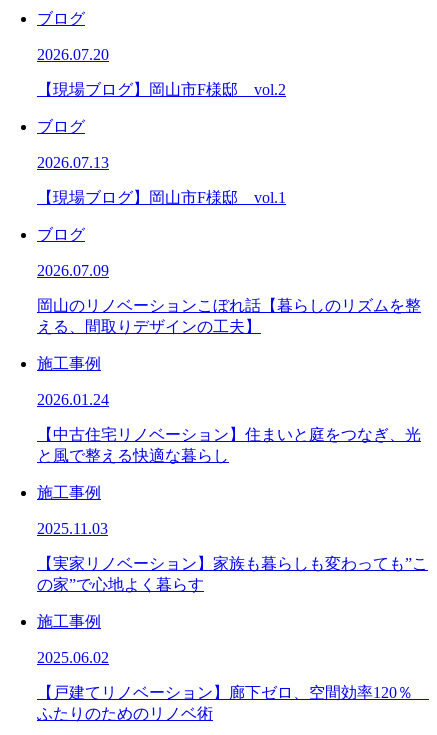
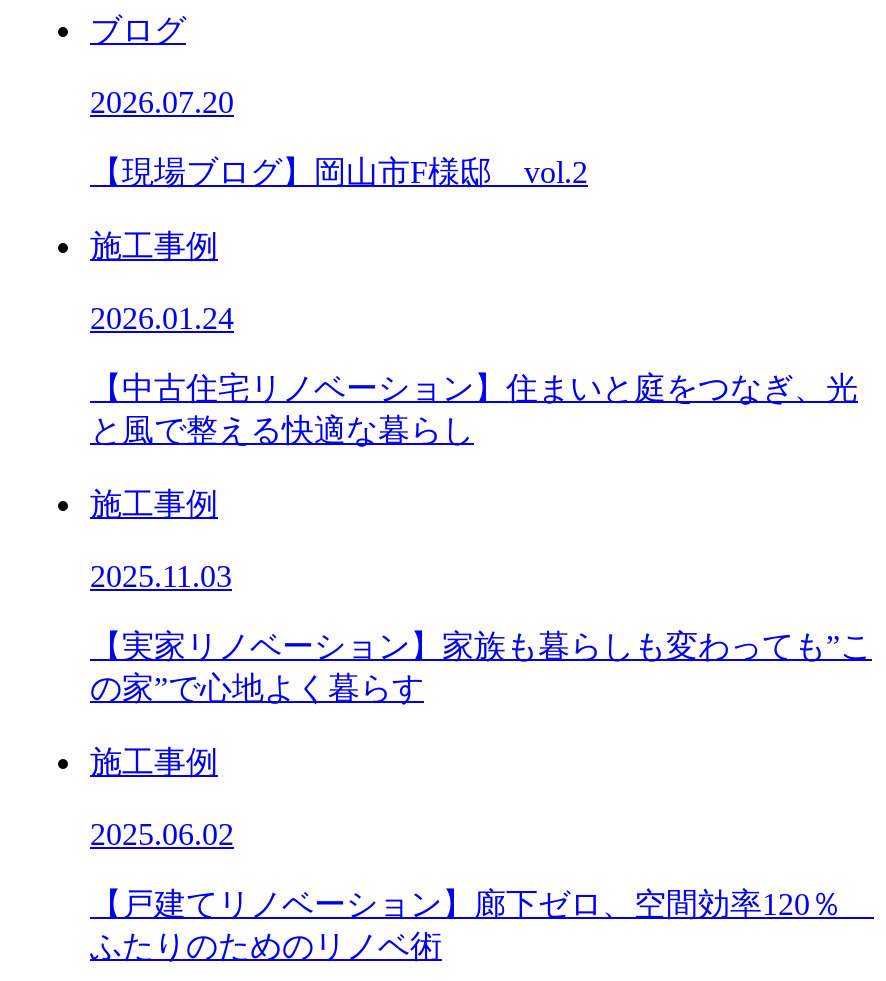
- ブログ
- 2026.07.13
- 【現場ブログ】岡山市F様邸 vol.1
- ブログ
- 2026.07.09
- 岡山のリノベーションこぼれ話【暮らしのリズムを整
- える、間取りデザインの工夫】
